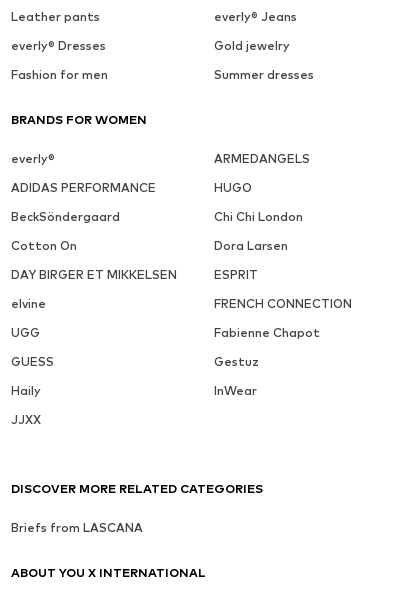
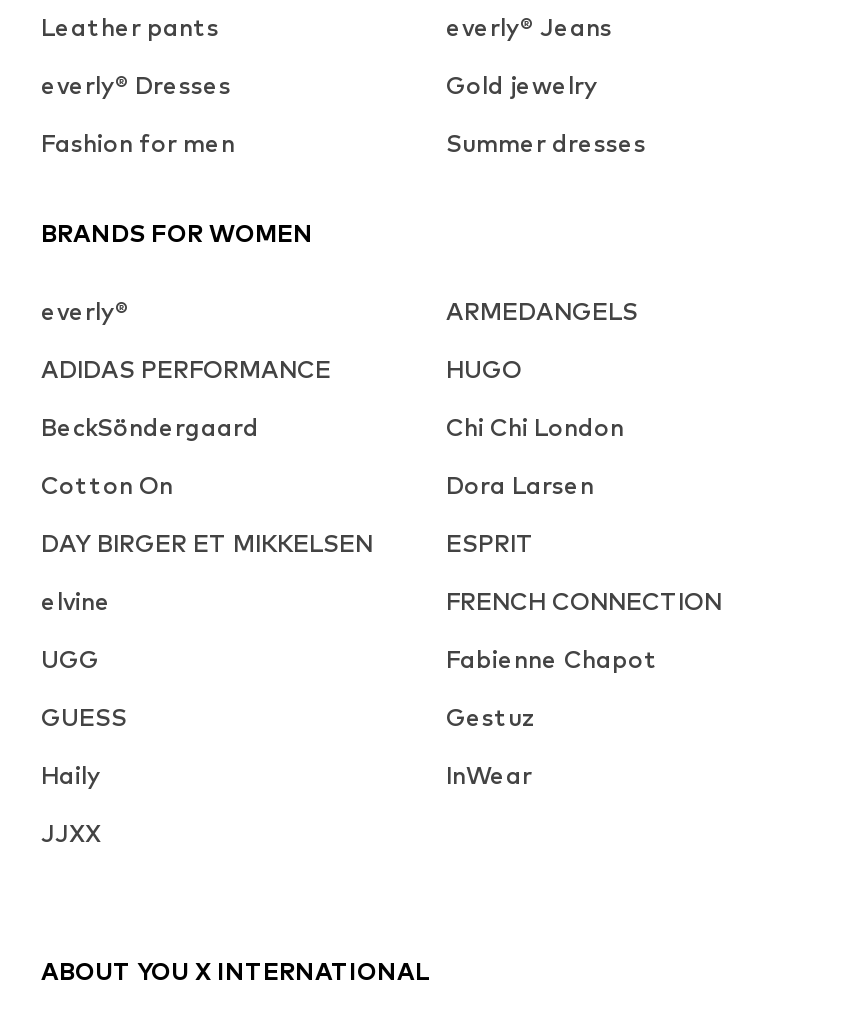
- DISCOVER MORE RELATED CATEGORIES
- Briefs from LASCANA
